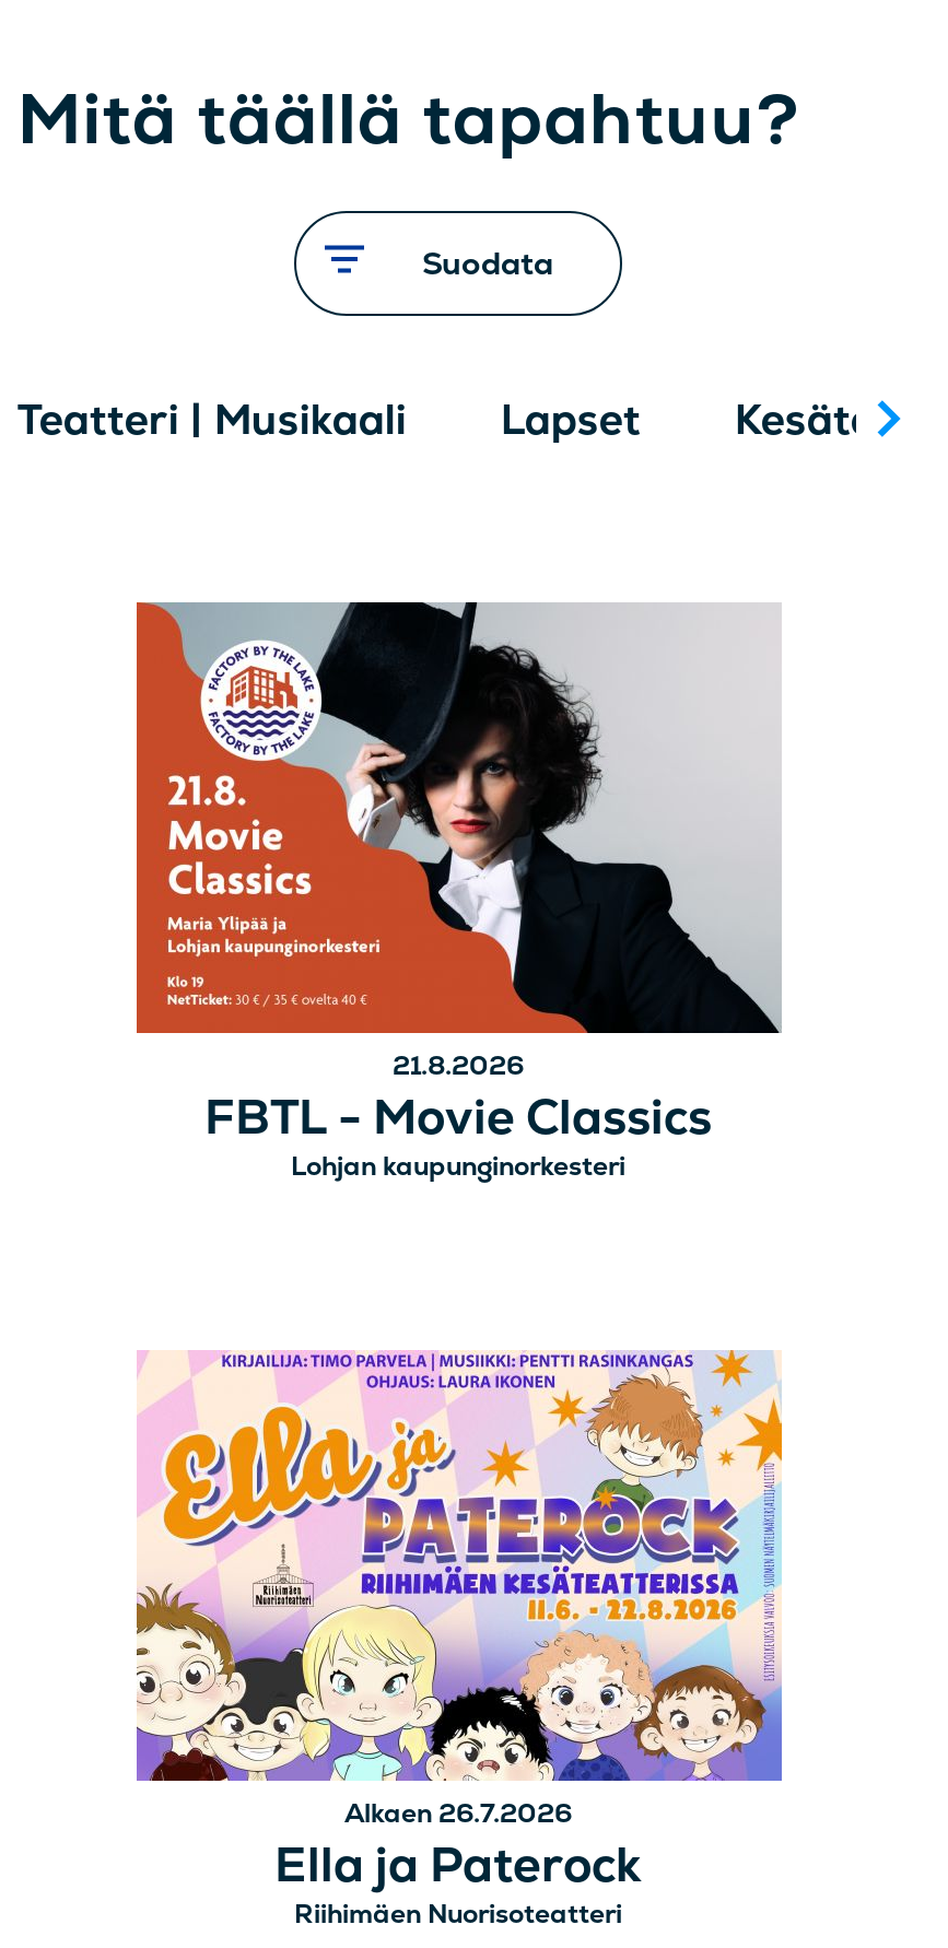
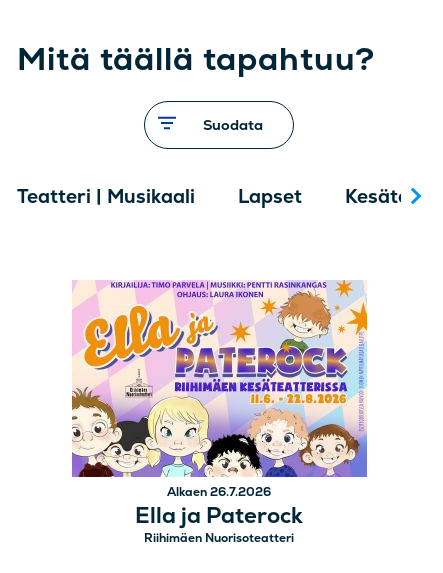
- [image]
- 21.8.2026
- FBTL - Movie Classics
- Lohjan kaupunginorkesteri
